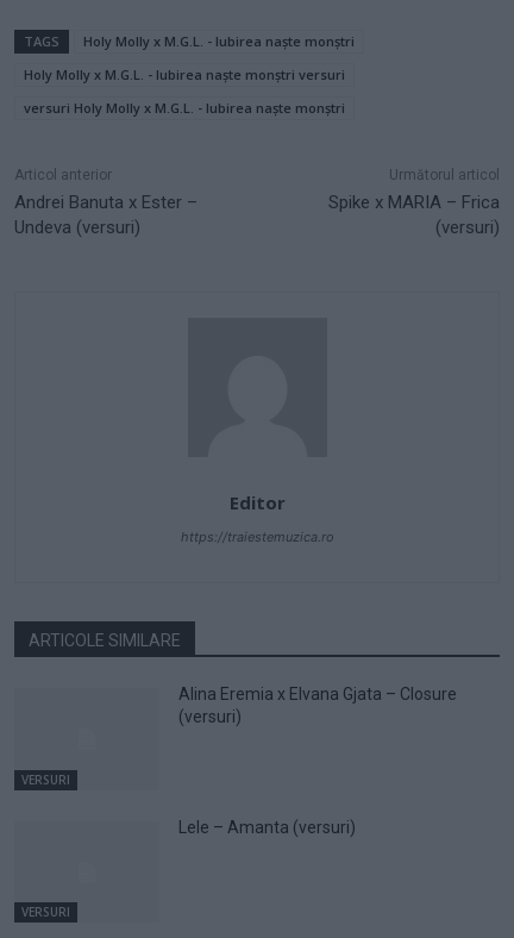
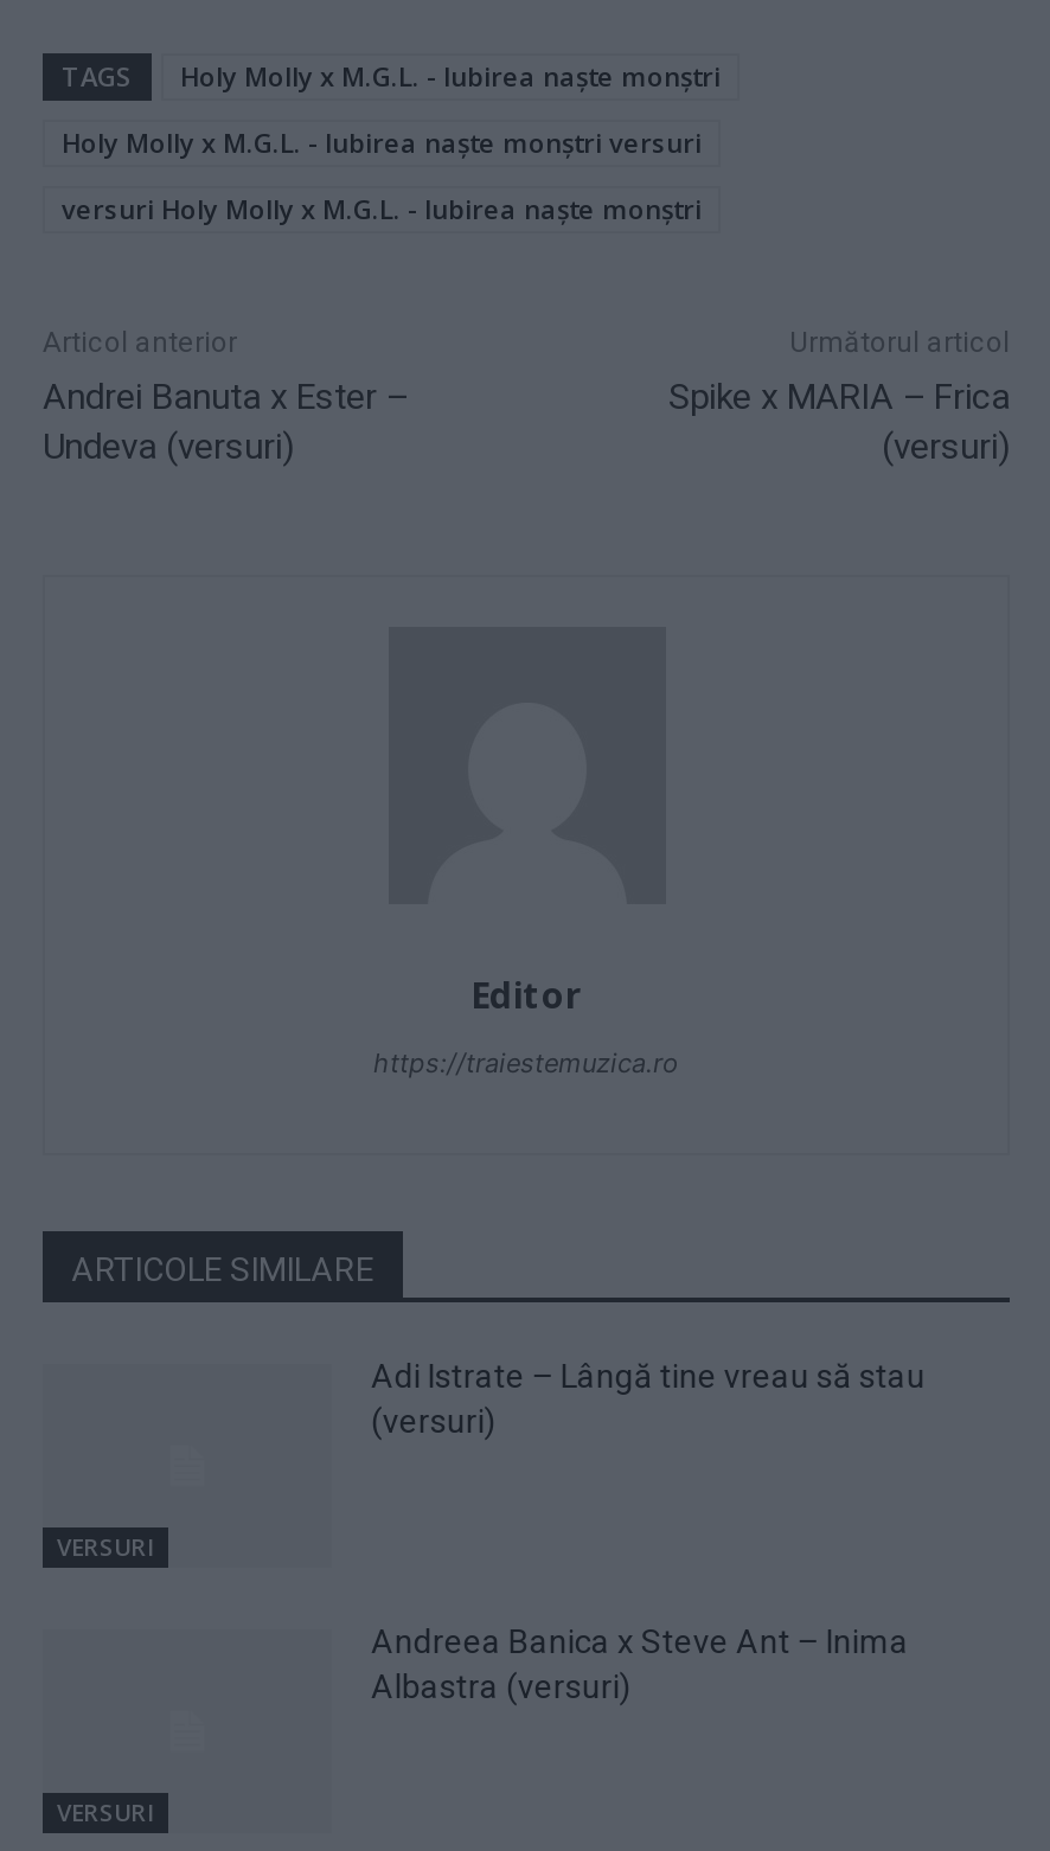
- Alina Eremia x Elvana Gjata – Closure
+ Adi Istrate – Lângă tine vreau să stau

- Lele – Amanta (versuri)
+ Andreea Banica x Steve Ant – Inima
+ Albastra (versuri)
